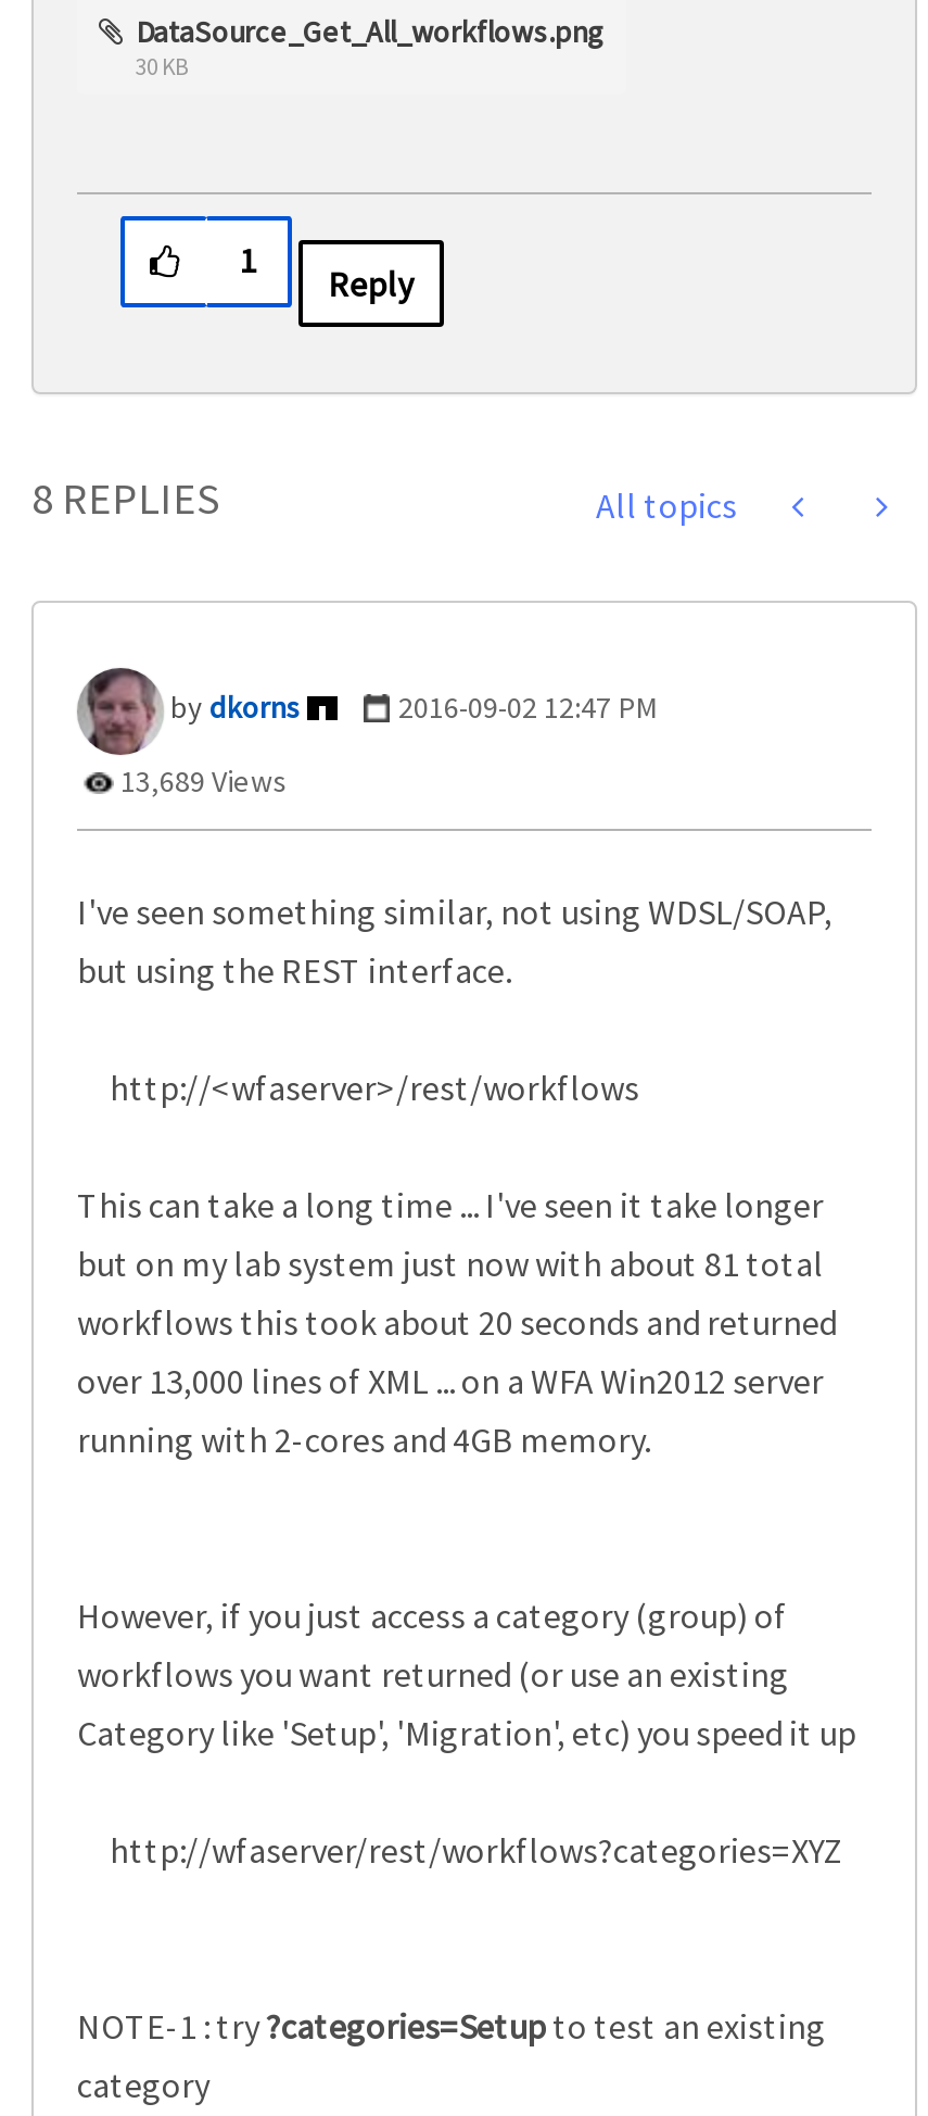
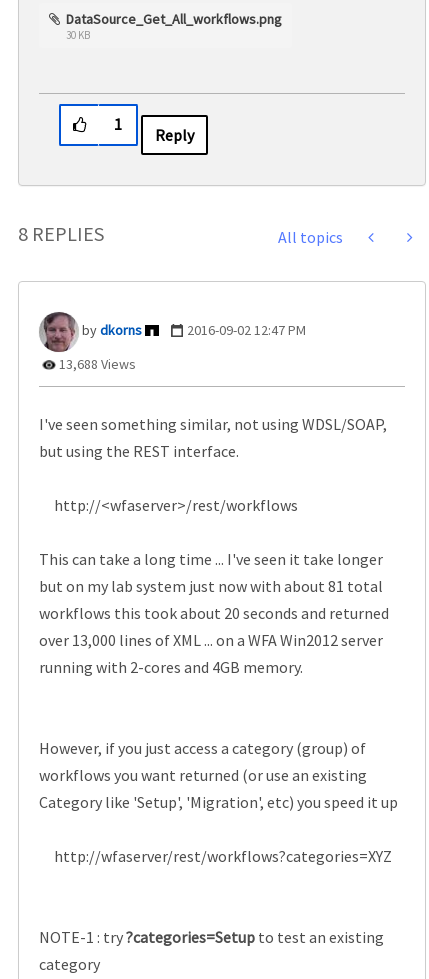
- 13,689 Views
+ 13,688 Views
